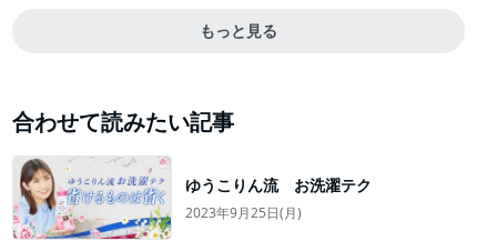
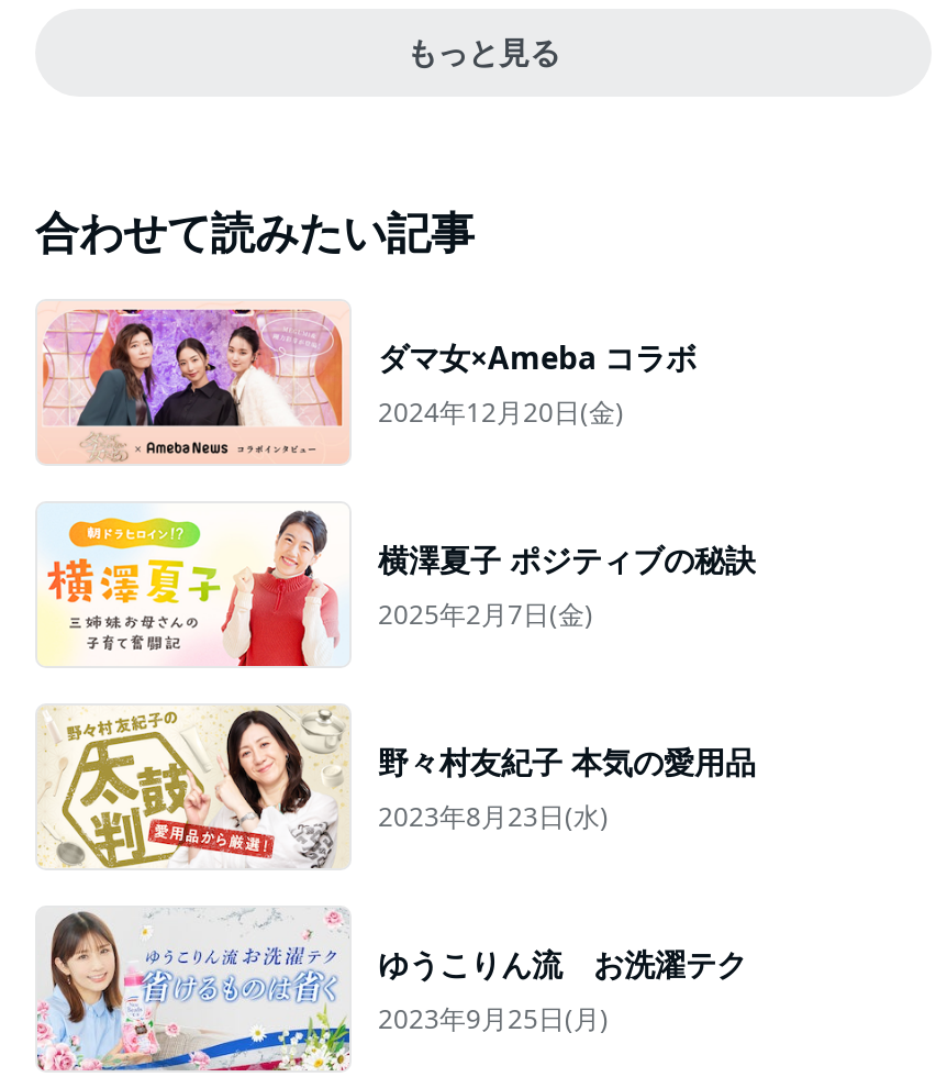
+ [image]
+ 横澤夏子 ポジティブの秘訣
+ 2025年2月7日(金)

+ [image]
+ 野々村友紀子 本気の愛用品
+ 2023年8月23日(水)

+ [image]
+ ダマ女×Ameba コラボ
+ 2024年12月20日(金)
